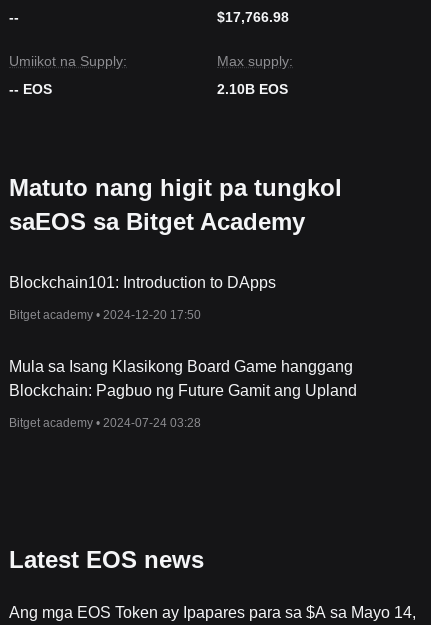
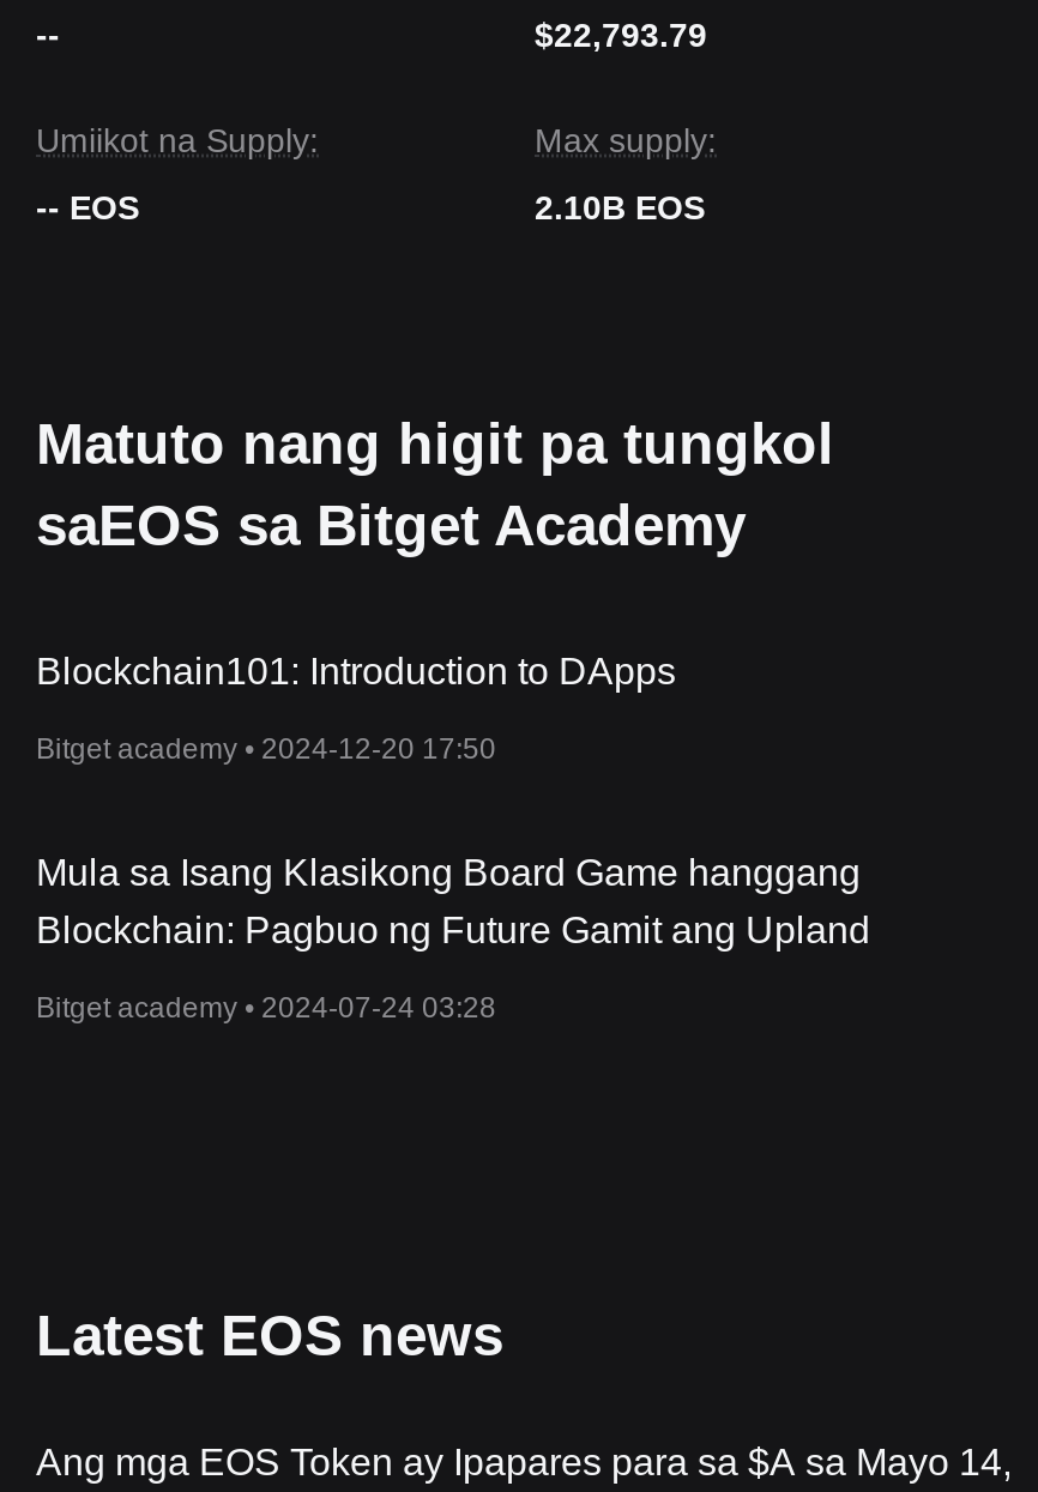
- $17,766.98
+ $22,793.79
